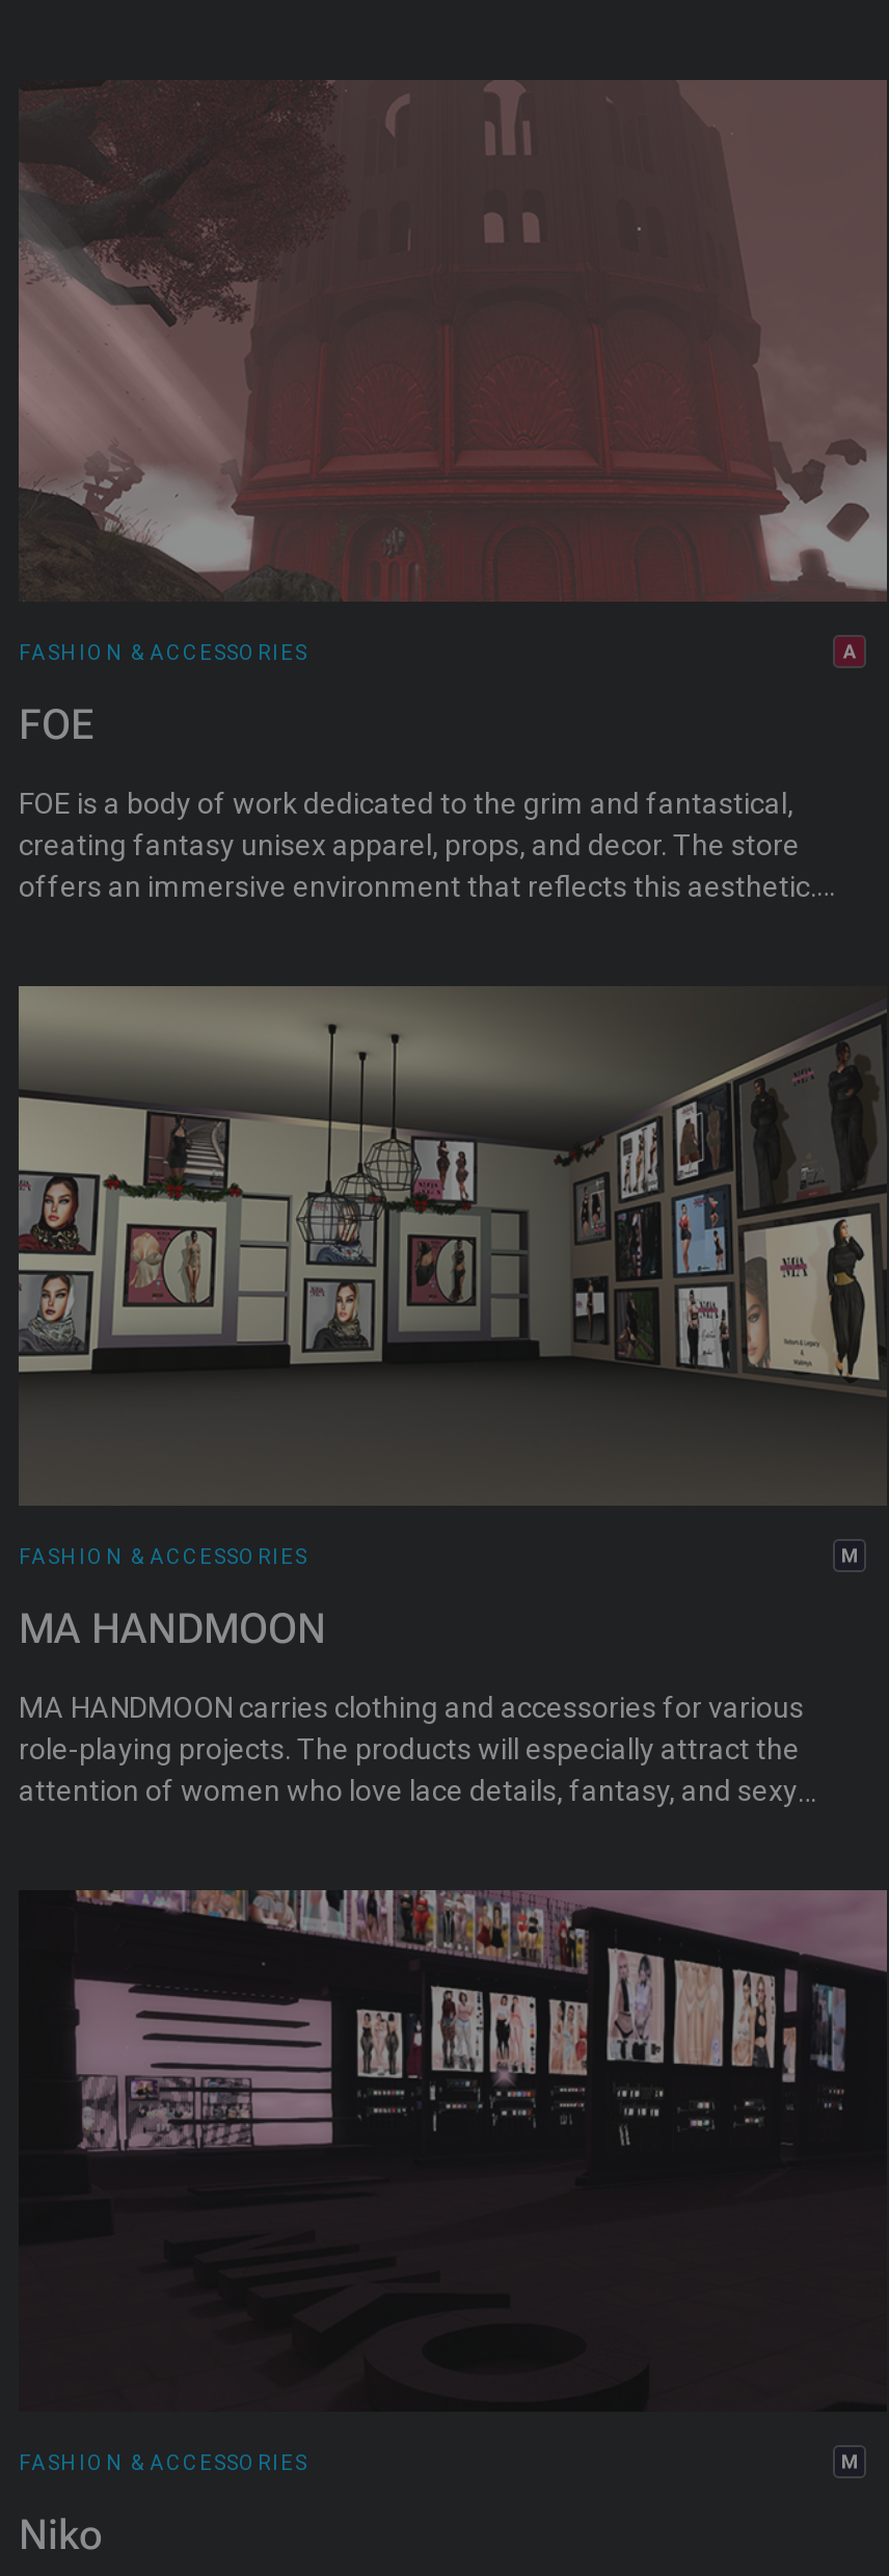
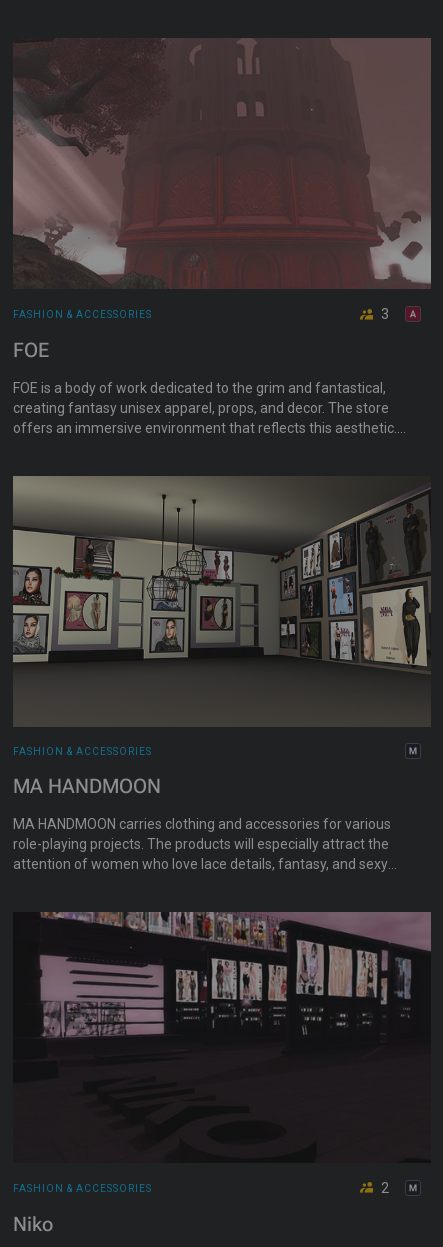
+ 3

+ 2
